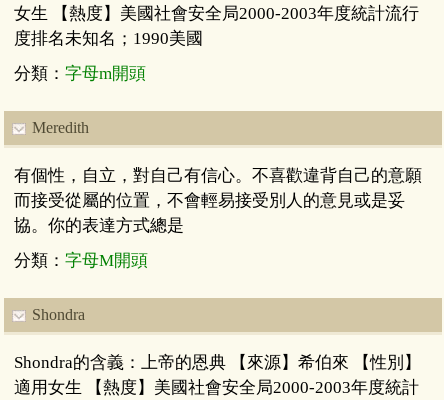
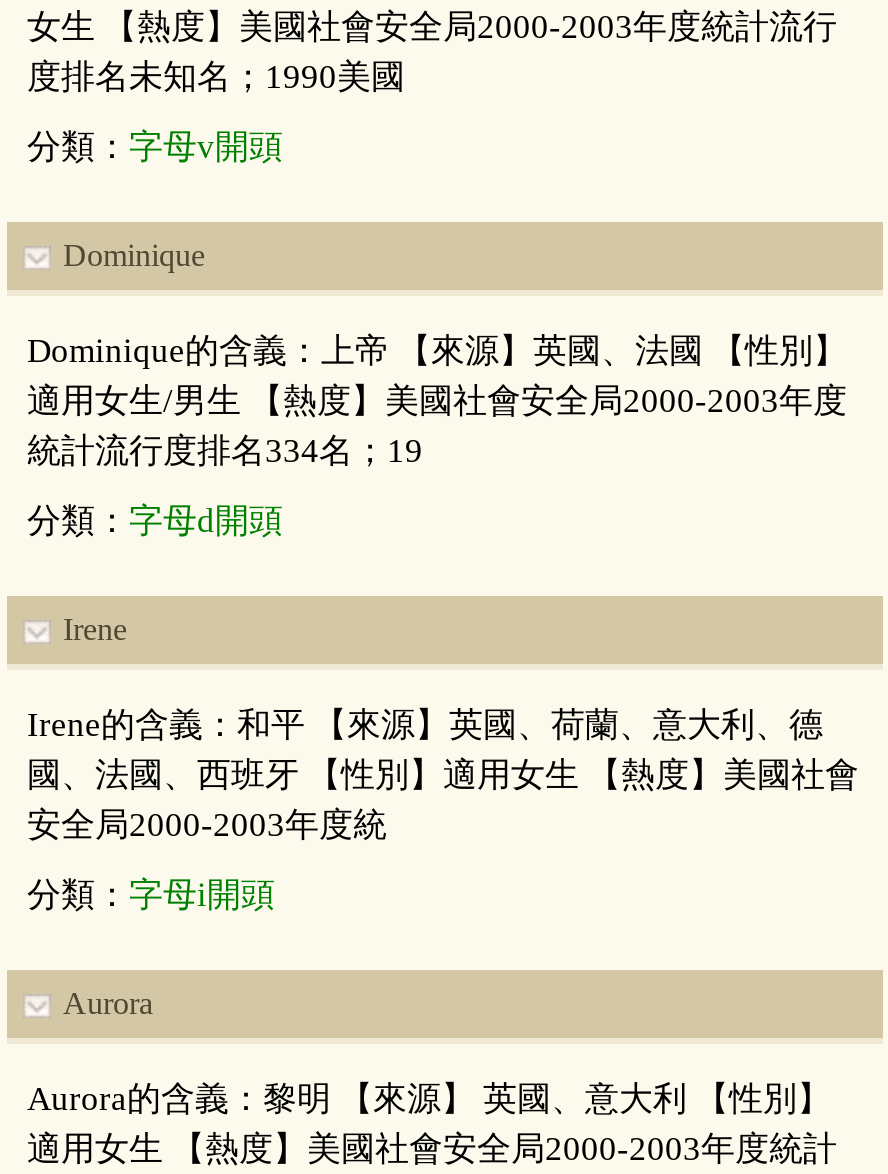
- 分類：字母m開頭
- Meredith
- 有個性，自立，對自己有信心。不喜歡違背自己的意願
- 而接受從屬的位置，不會輕易接受別人的意見或是妥
- 協。你的表達方式總是
- 分類：字母M開頭
- Shondra
- Shondra的含義：上帝的恩典 【來源】希伯來 【性別】
+ 分類：字母v開頭
+ Dominique
+ Dominique的含義：上帝 【來源】英國、法國 【性別】
+ 適用女生/男生 【熱度】美國社會安全局2000-2003年度
+ 統計流行度排名334名；19
+ 分類：字母d開頭
+ Irene
+ Irene的含義：和平 【來源】英國、荷蘭、意大利、德
+ 國、法國、西班牙 【性別】適用女生 【熱度】美國社會
+ 安全局2000-2003年度統
+ 分類：字母i開頭
+ Aurora
+ Aurora的含義：黎明 【來源】 英國、意大利 【性別】
